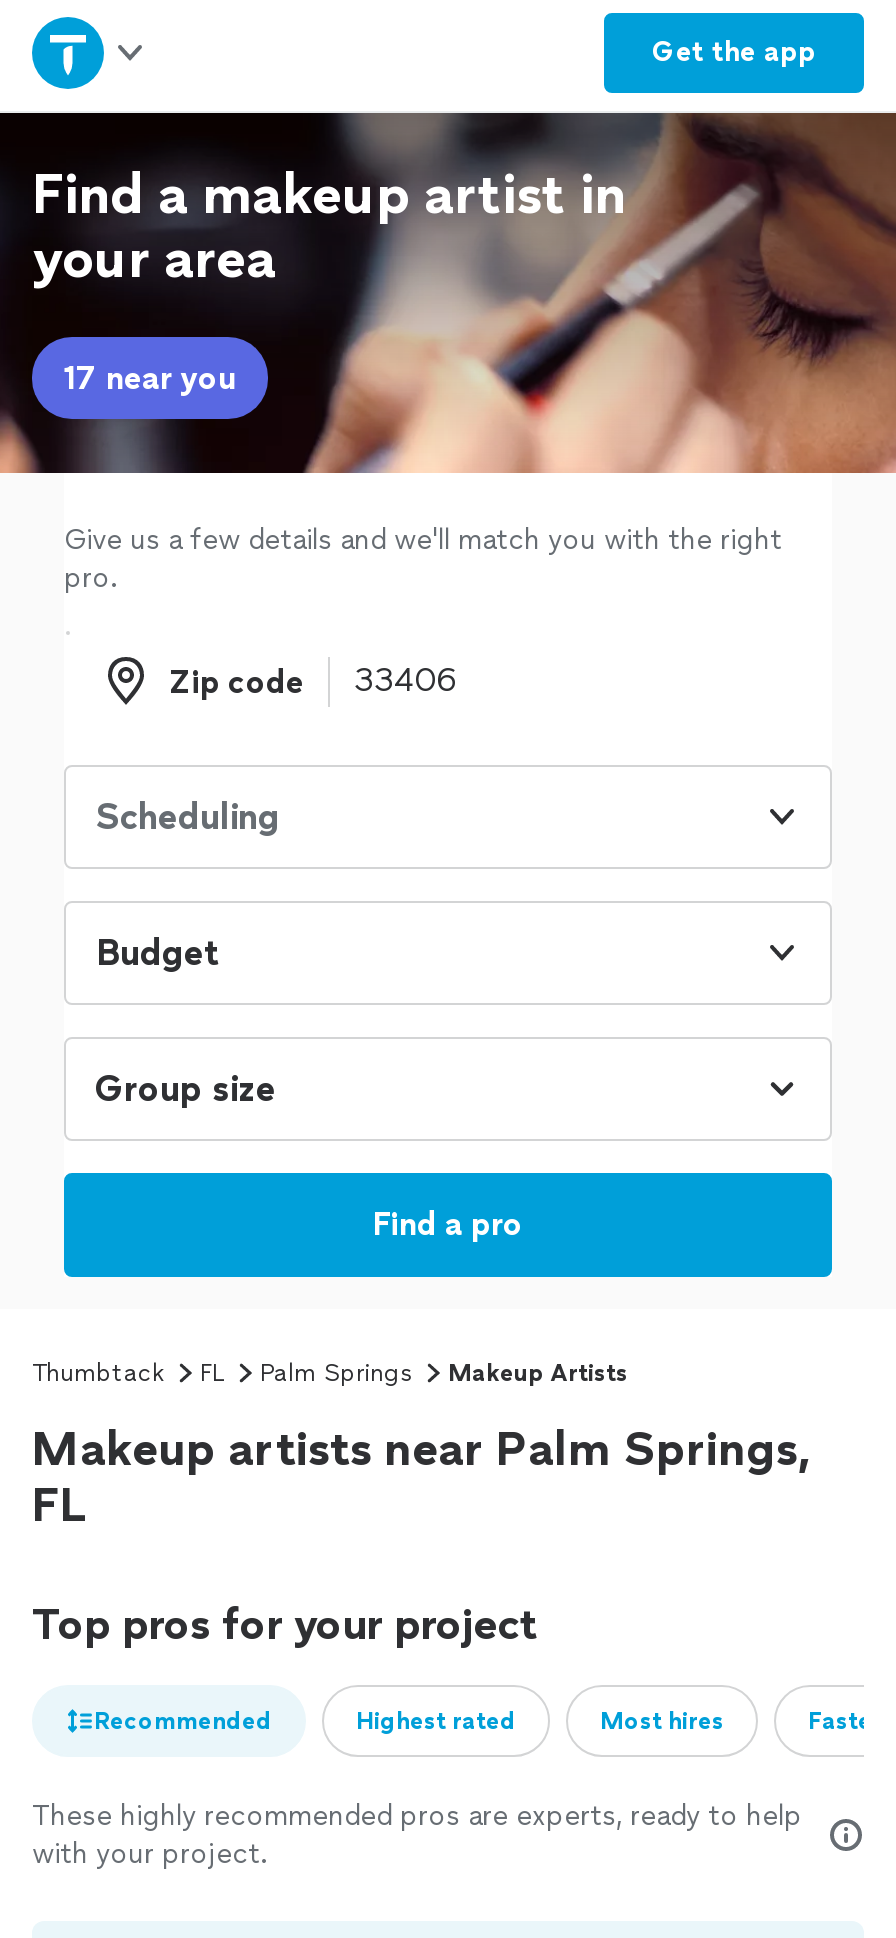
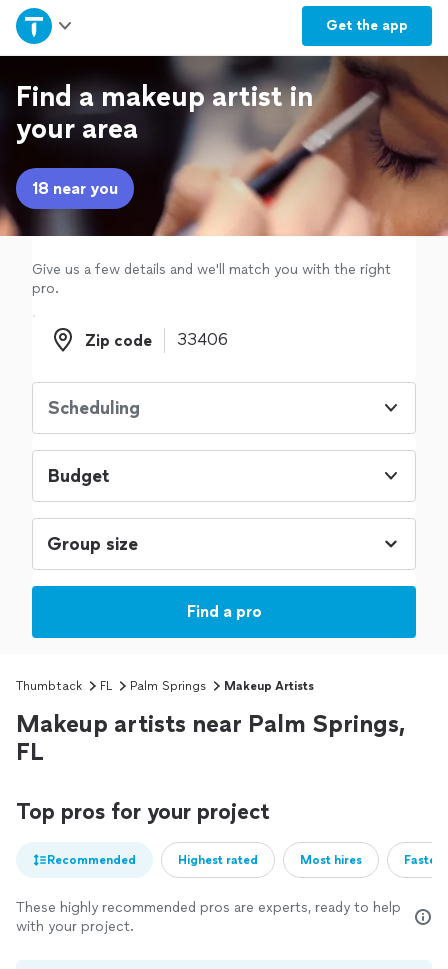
- 17 near you
+ 18 near you
